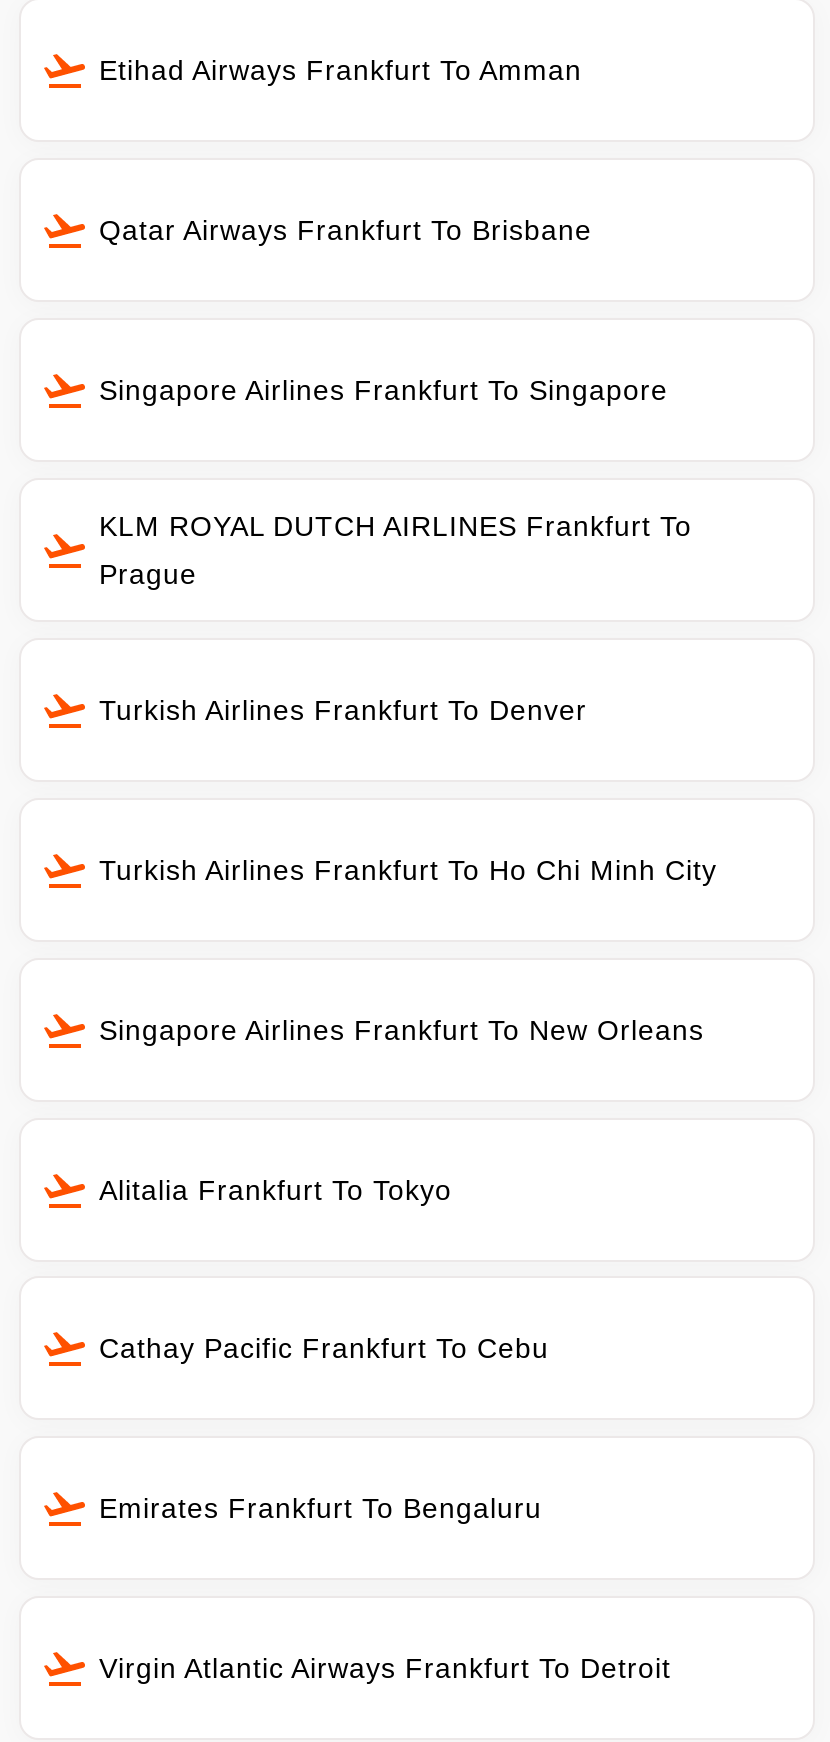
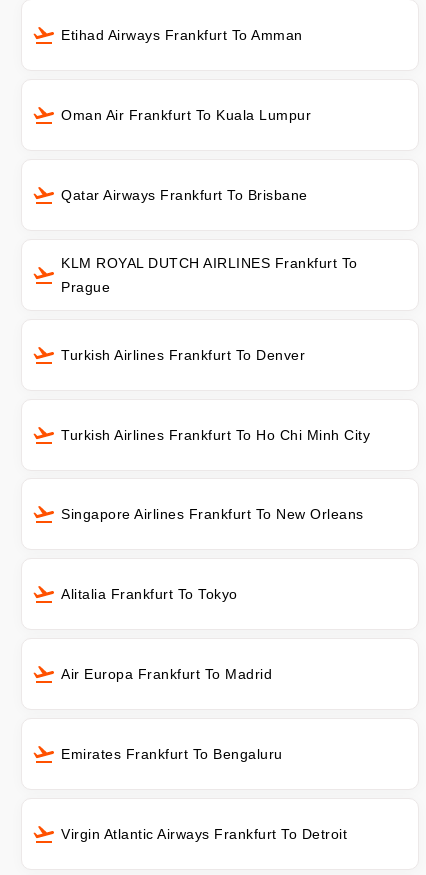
+ Oman Air Frankfurt To Kuala Lumpur

moved down: Qatar Airways Frankfurt To Brisbane

- Singapore Airlines Frankfurt To Singapore

- Cathay Pacific Frankfurt To Cebu
+ Air Europa Frankfurt To Madrid
